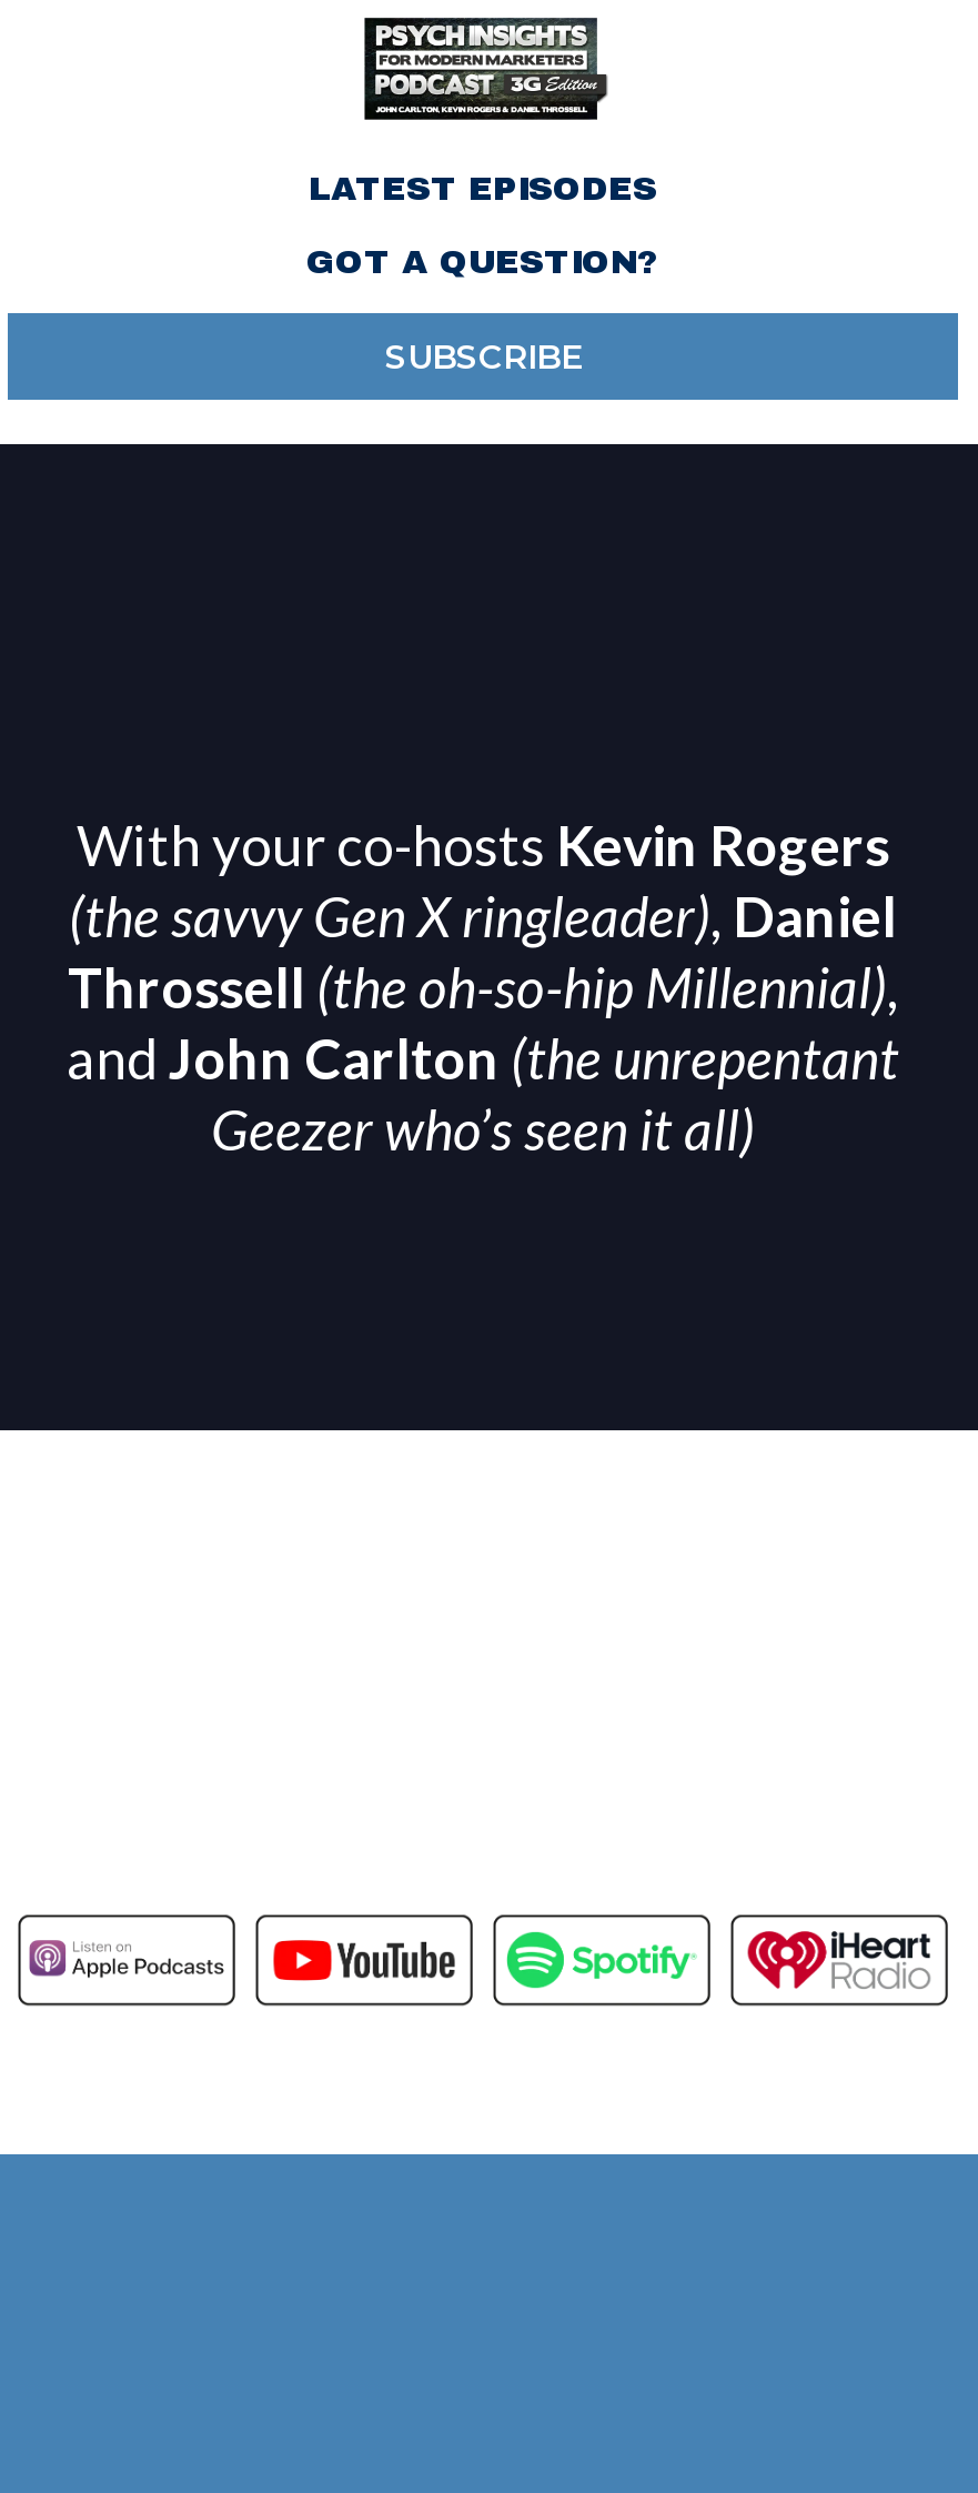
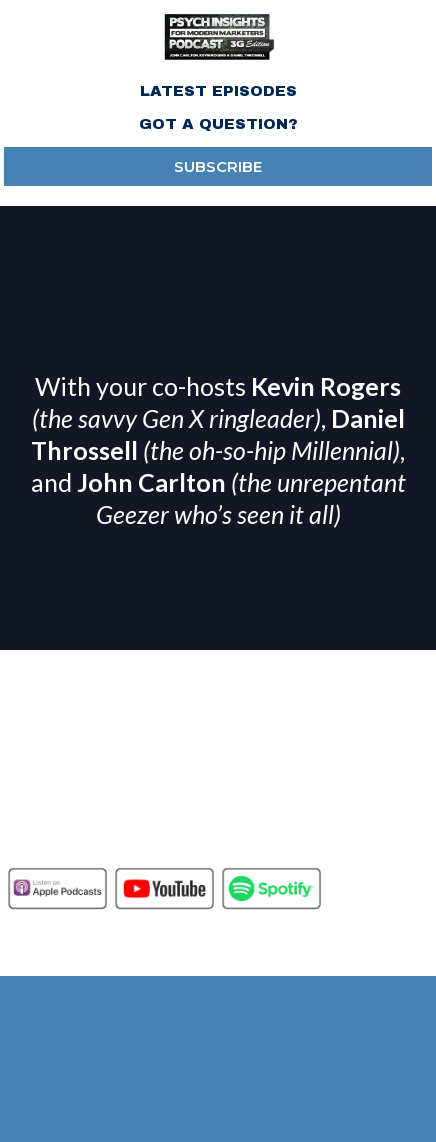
- [image]
